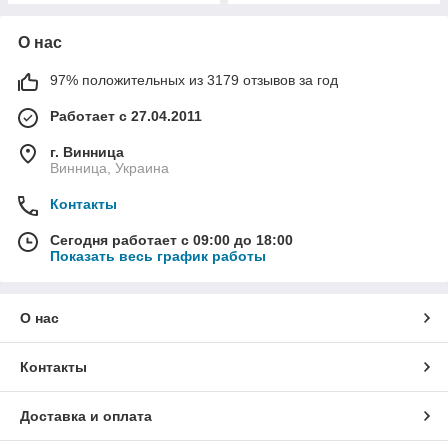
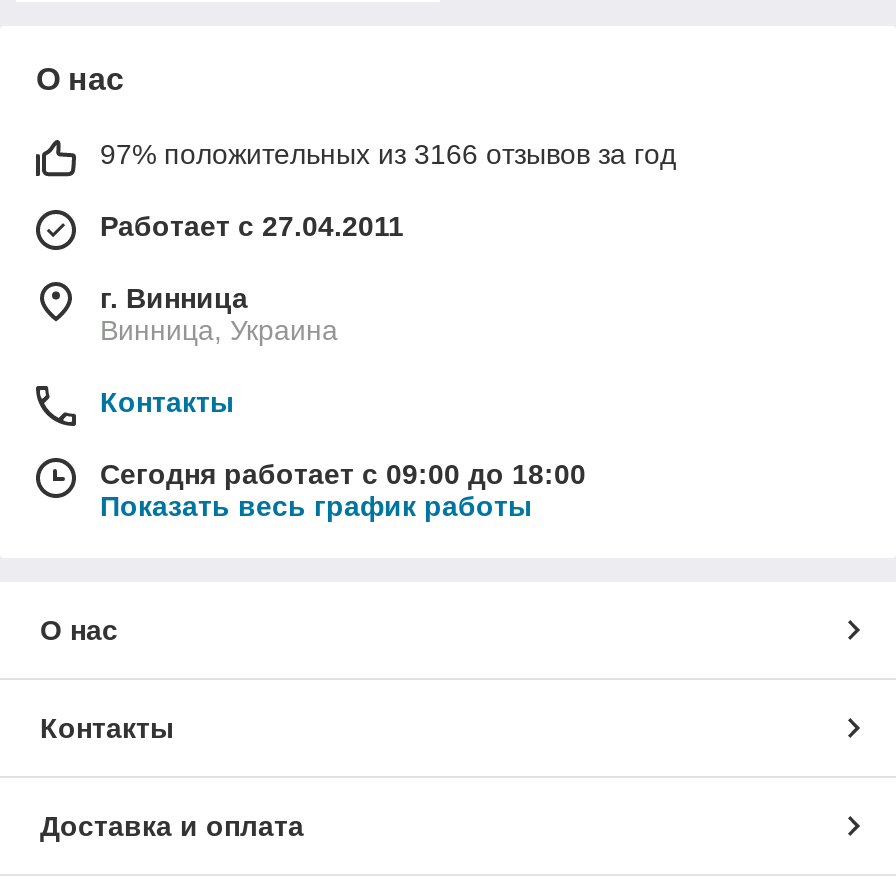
- 97% положительных из 3179 отзывов за год
+ 97% положительных из 3166 отзывов за год
